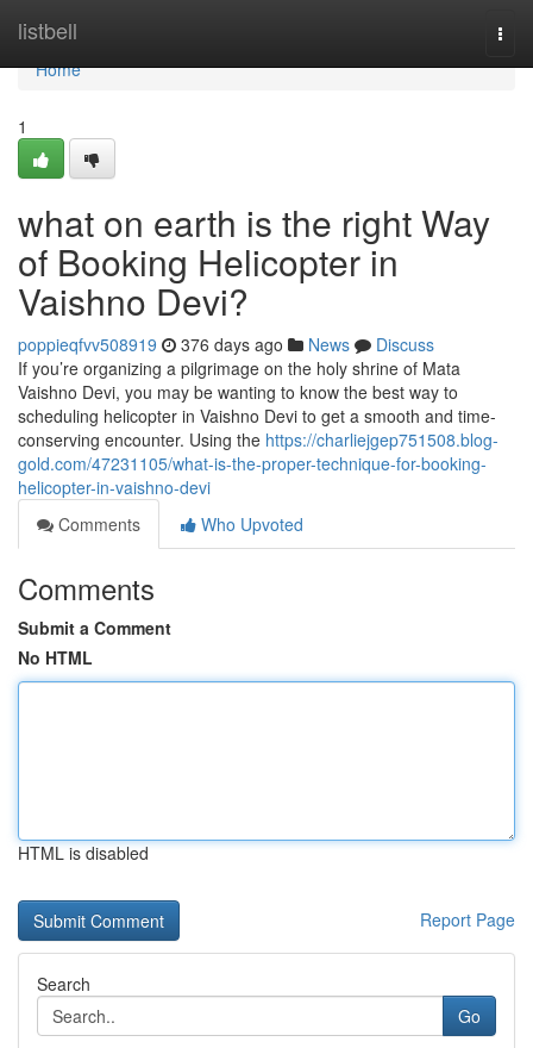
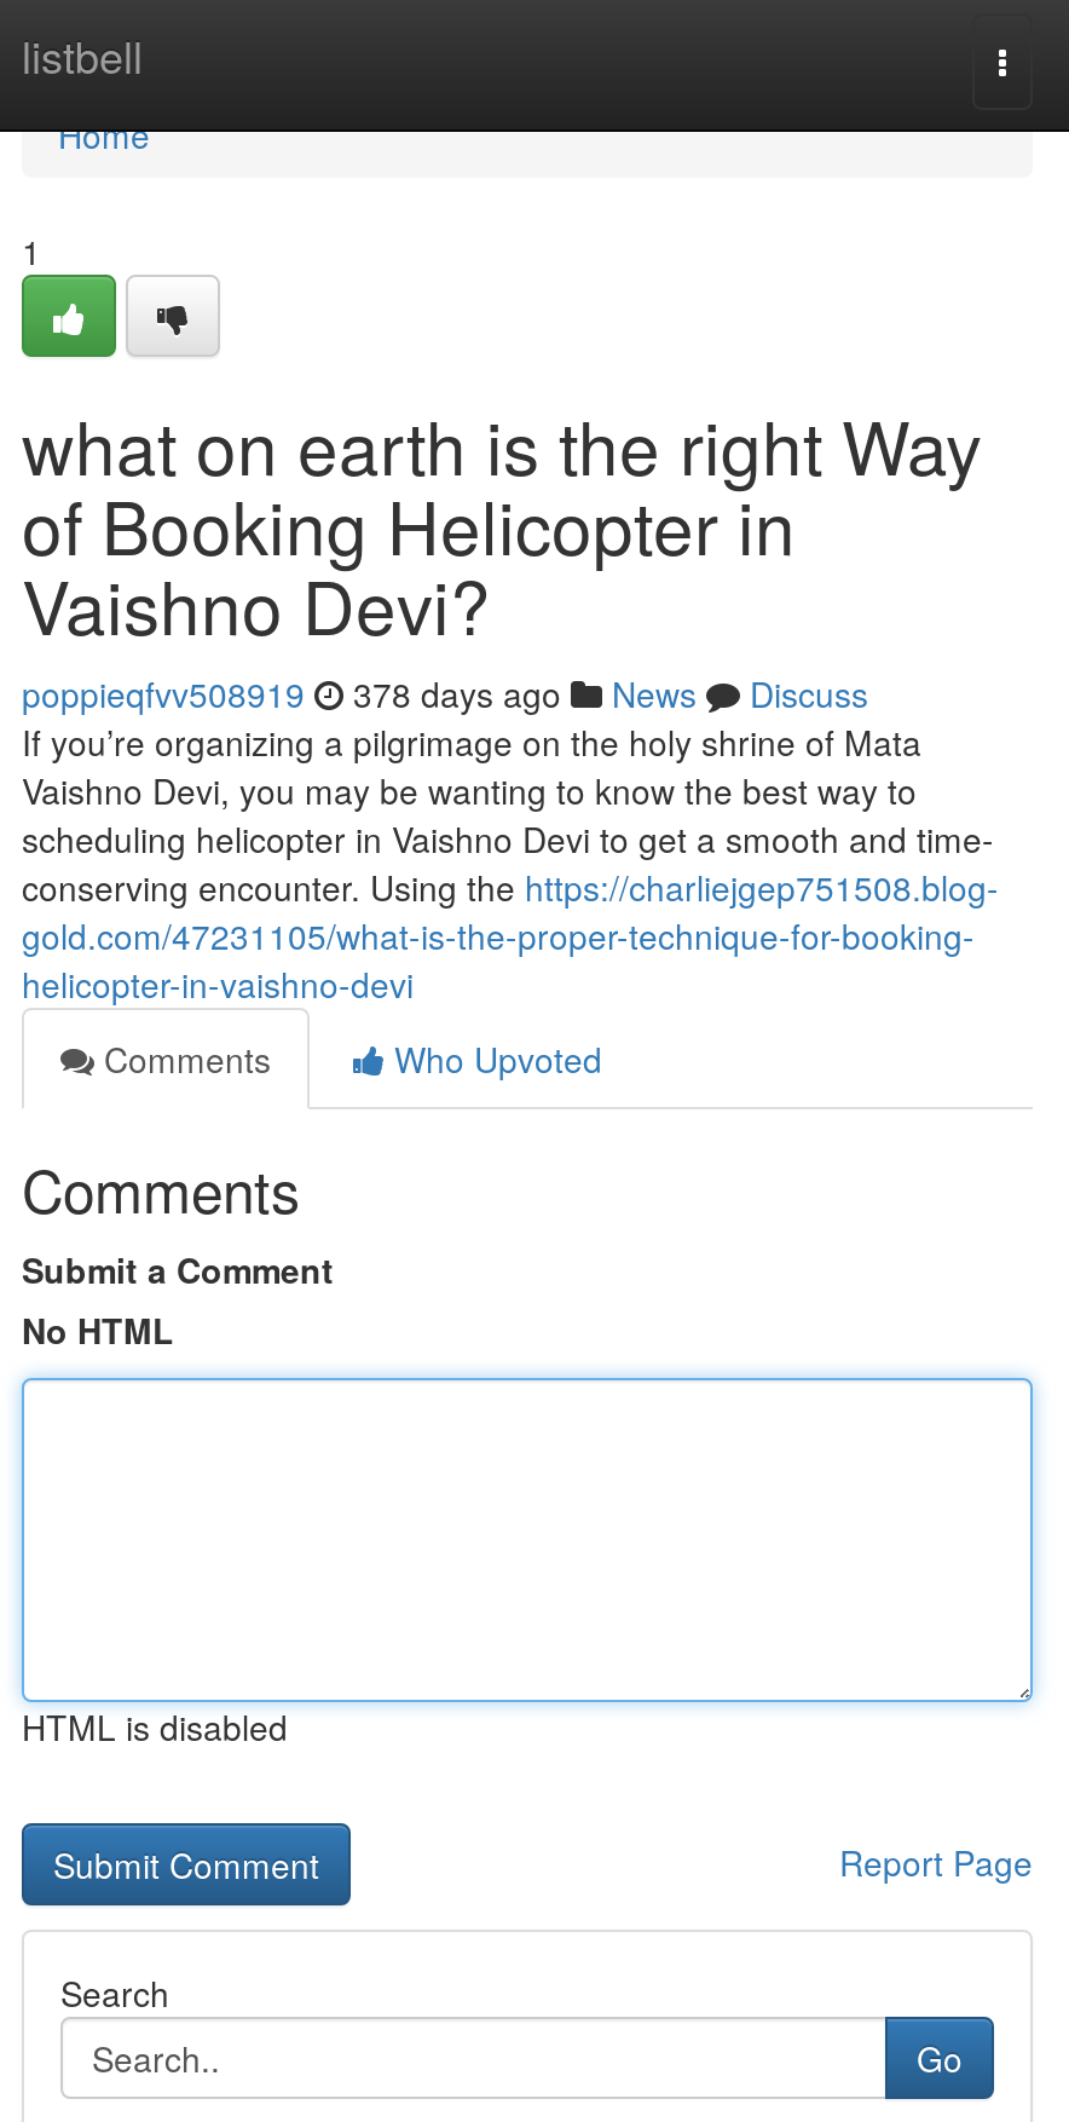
- poppieqfvv508919 376 days ago News Discuss
+ poppieqfvv508919 378 days ago News Discuss
